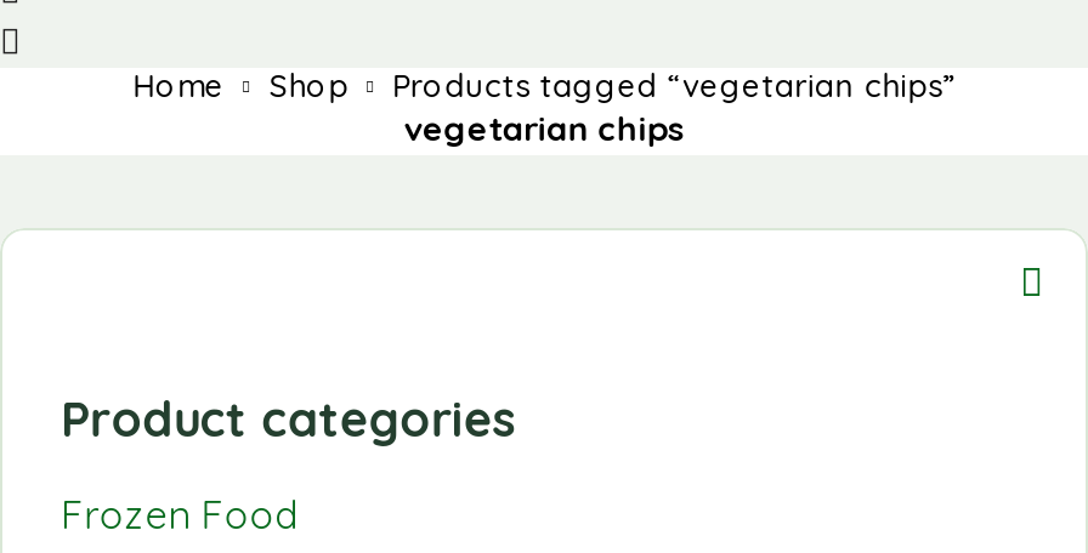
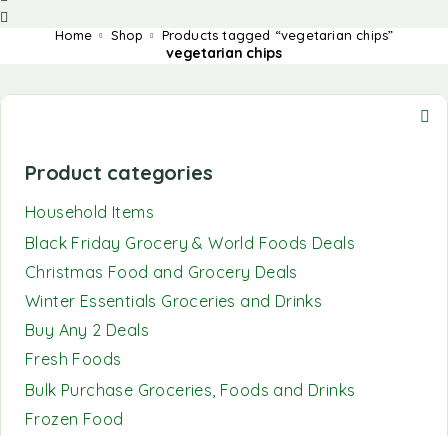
+ Household Items
+ Black Friday Grocery & World Foods Deals
+ Christmas Food and Grocery Deals
+ Winter Essentials Groceries and Drinks
+ Buy Any 2 Deals
+ Fresh Foods
+ Bulk Purchase Groceries, Foods and Drinks
